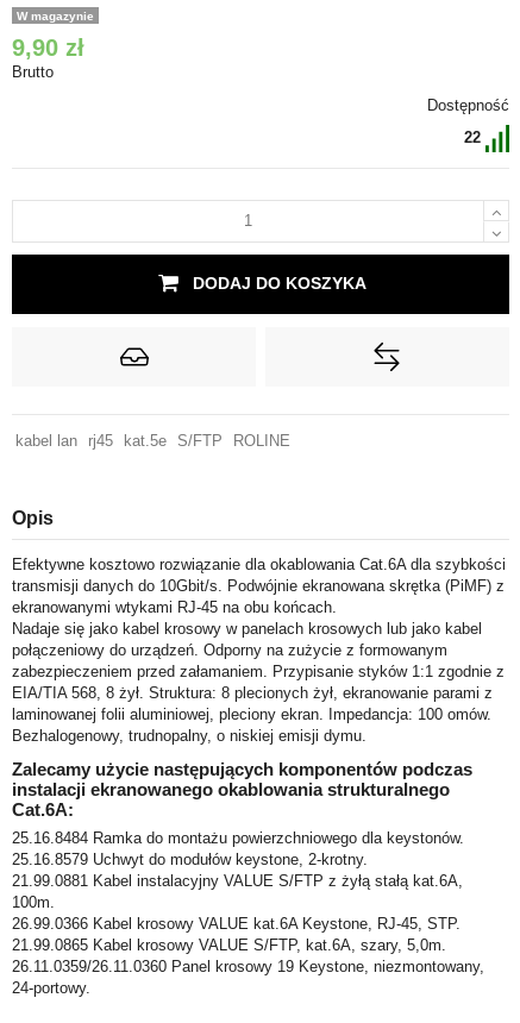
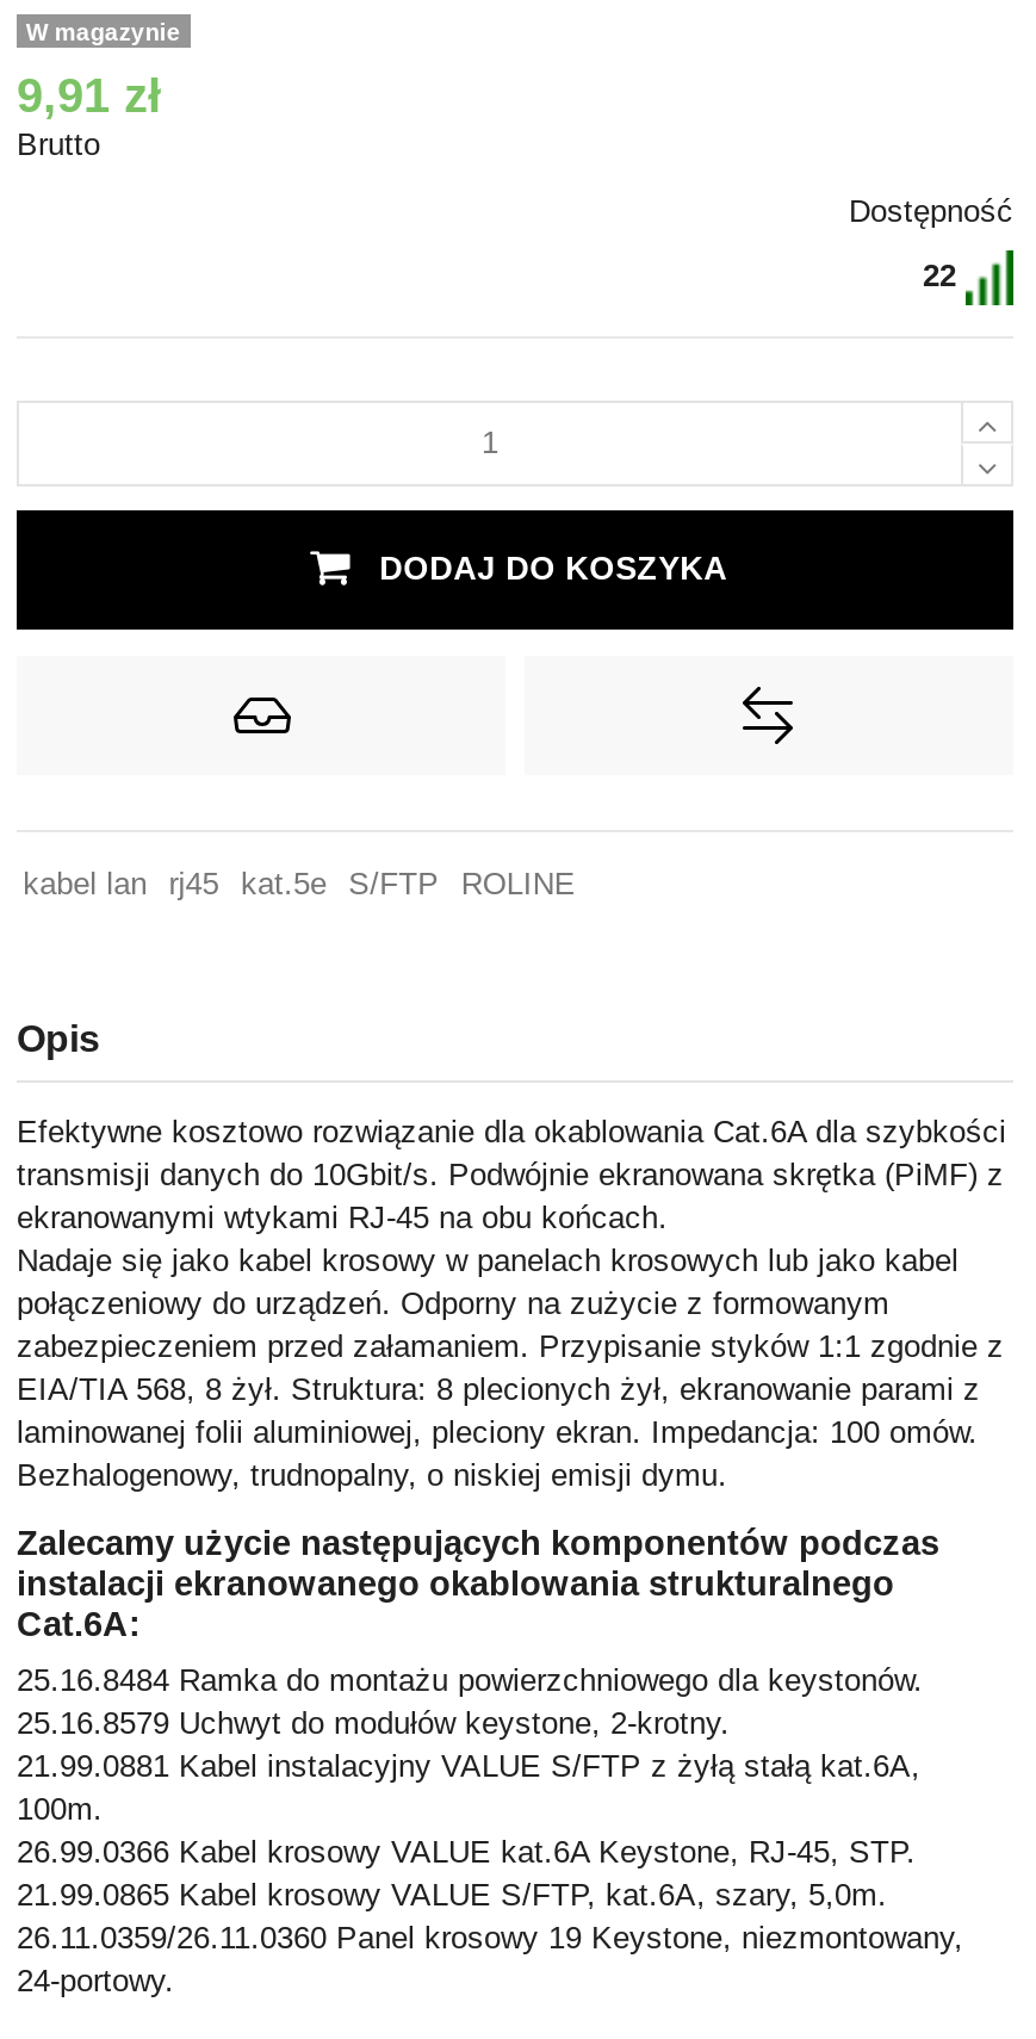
- 9,90 zł
+ 9,91 zł
